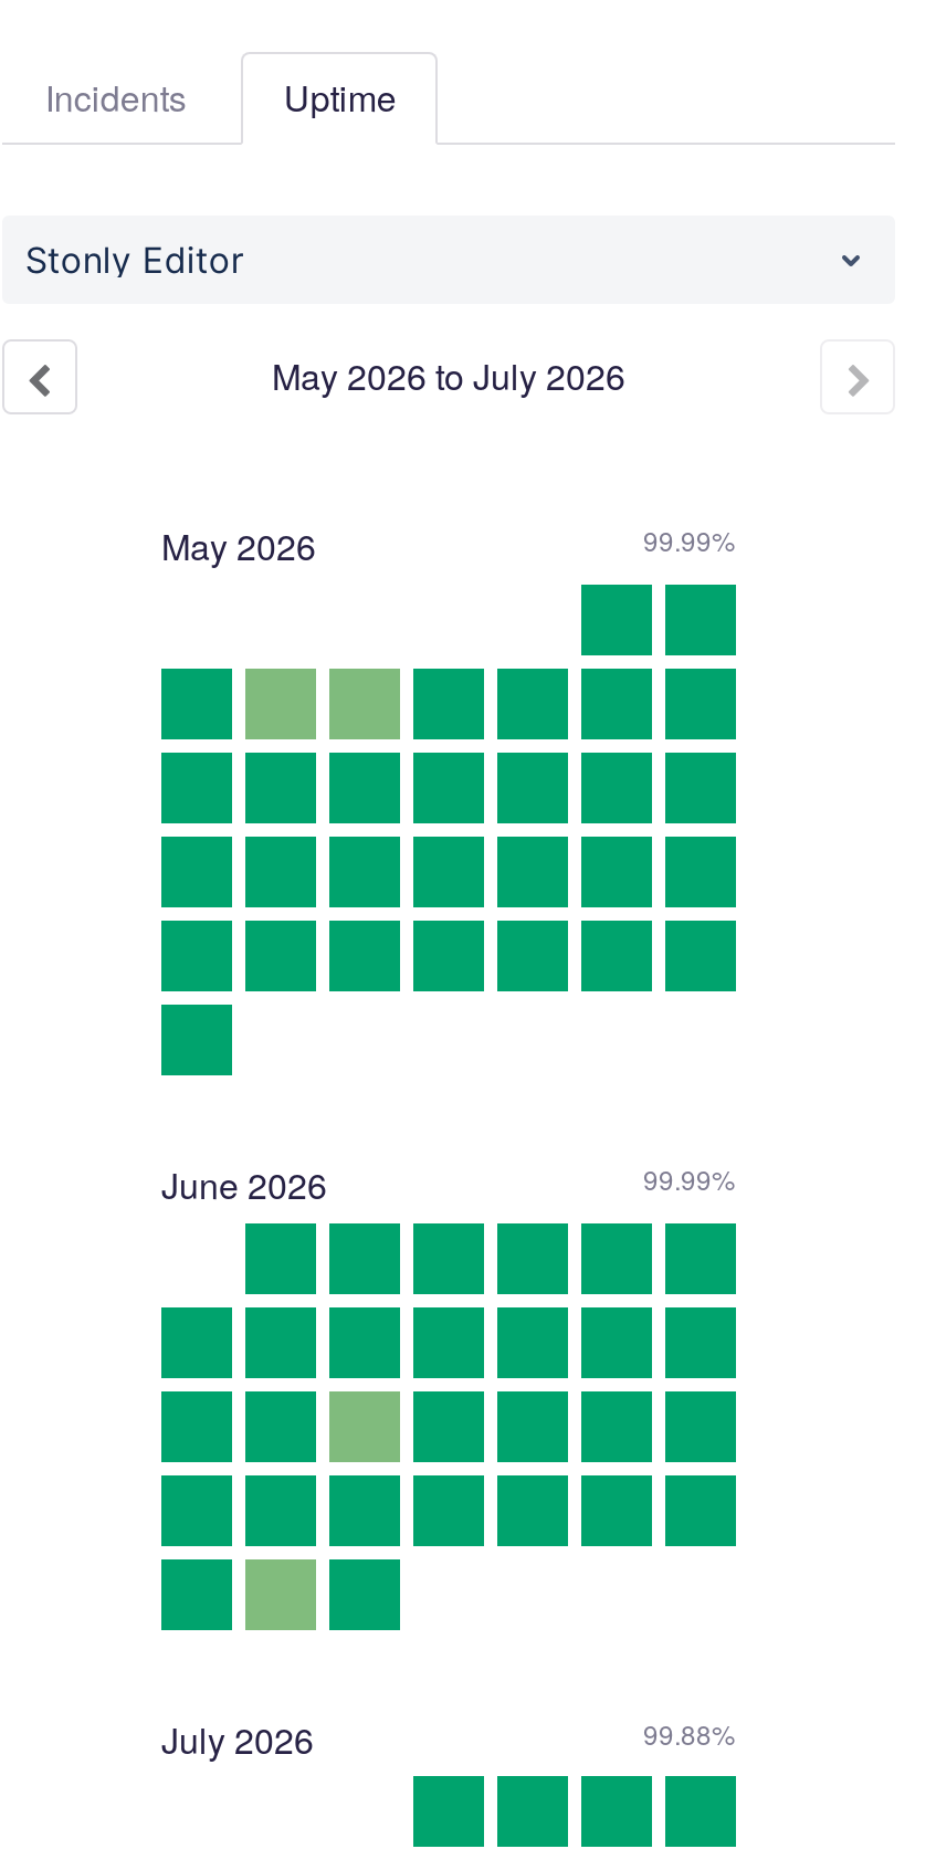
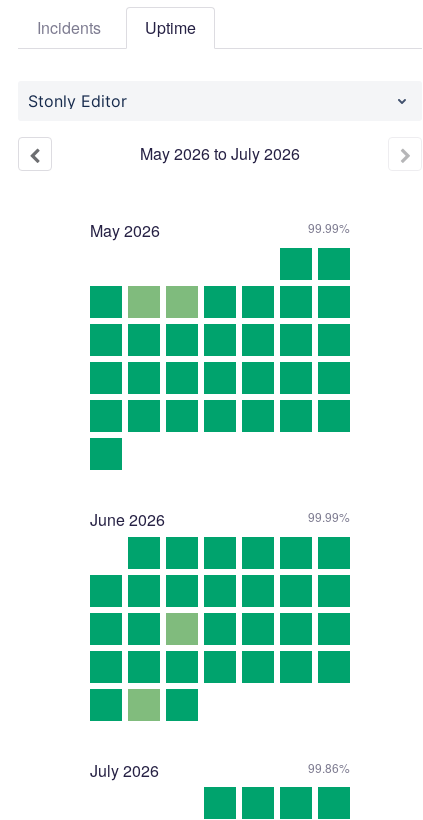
- 99.88%
+ 99.86%
